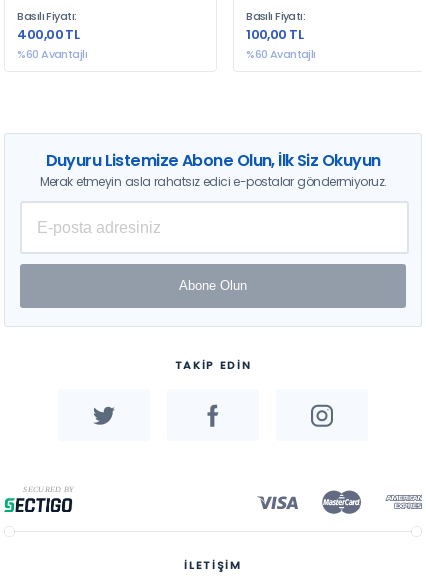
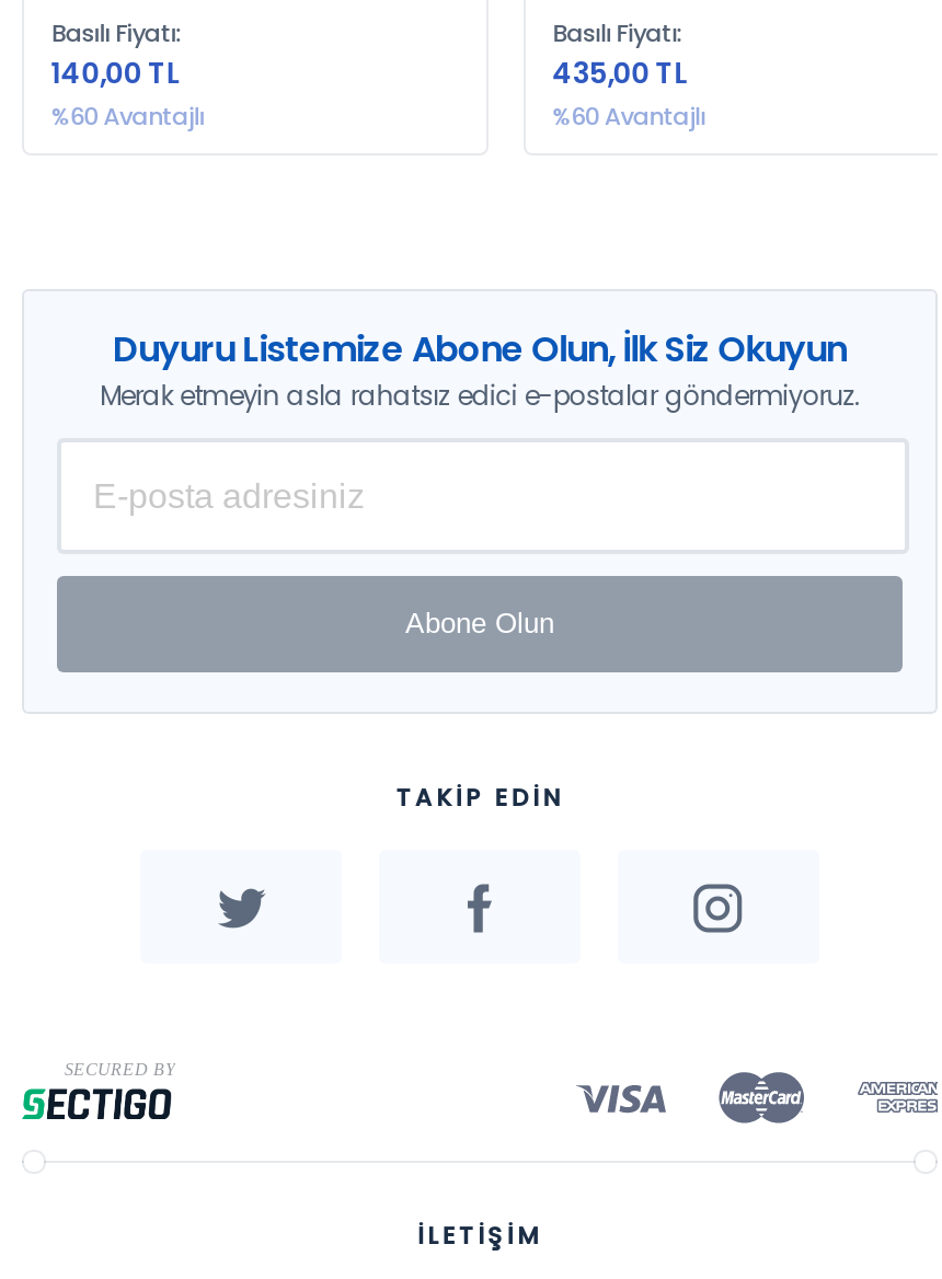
- 400,00 TL
+ 140,00 TL

- 100,00 TL
+ 435,00 TL
